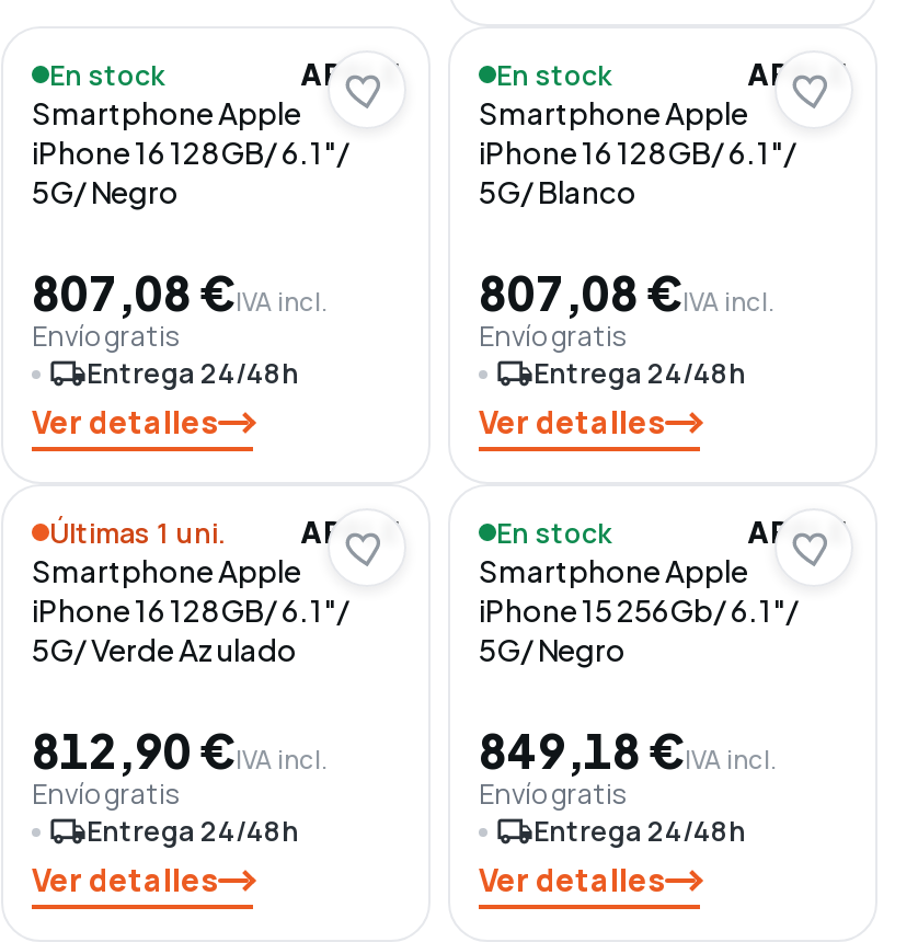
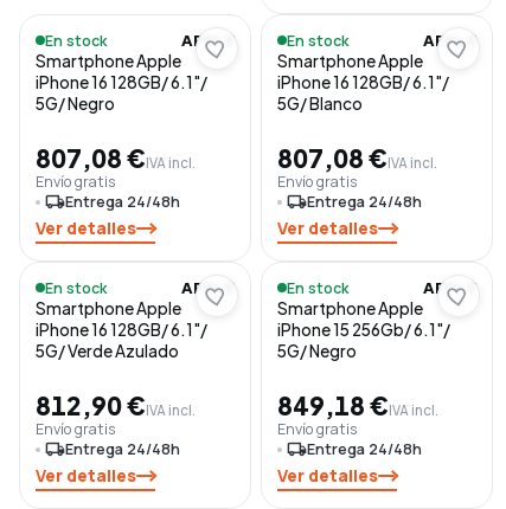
- Últimas 1 uni.
+ En stock
